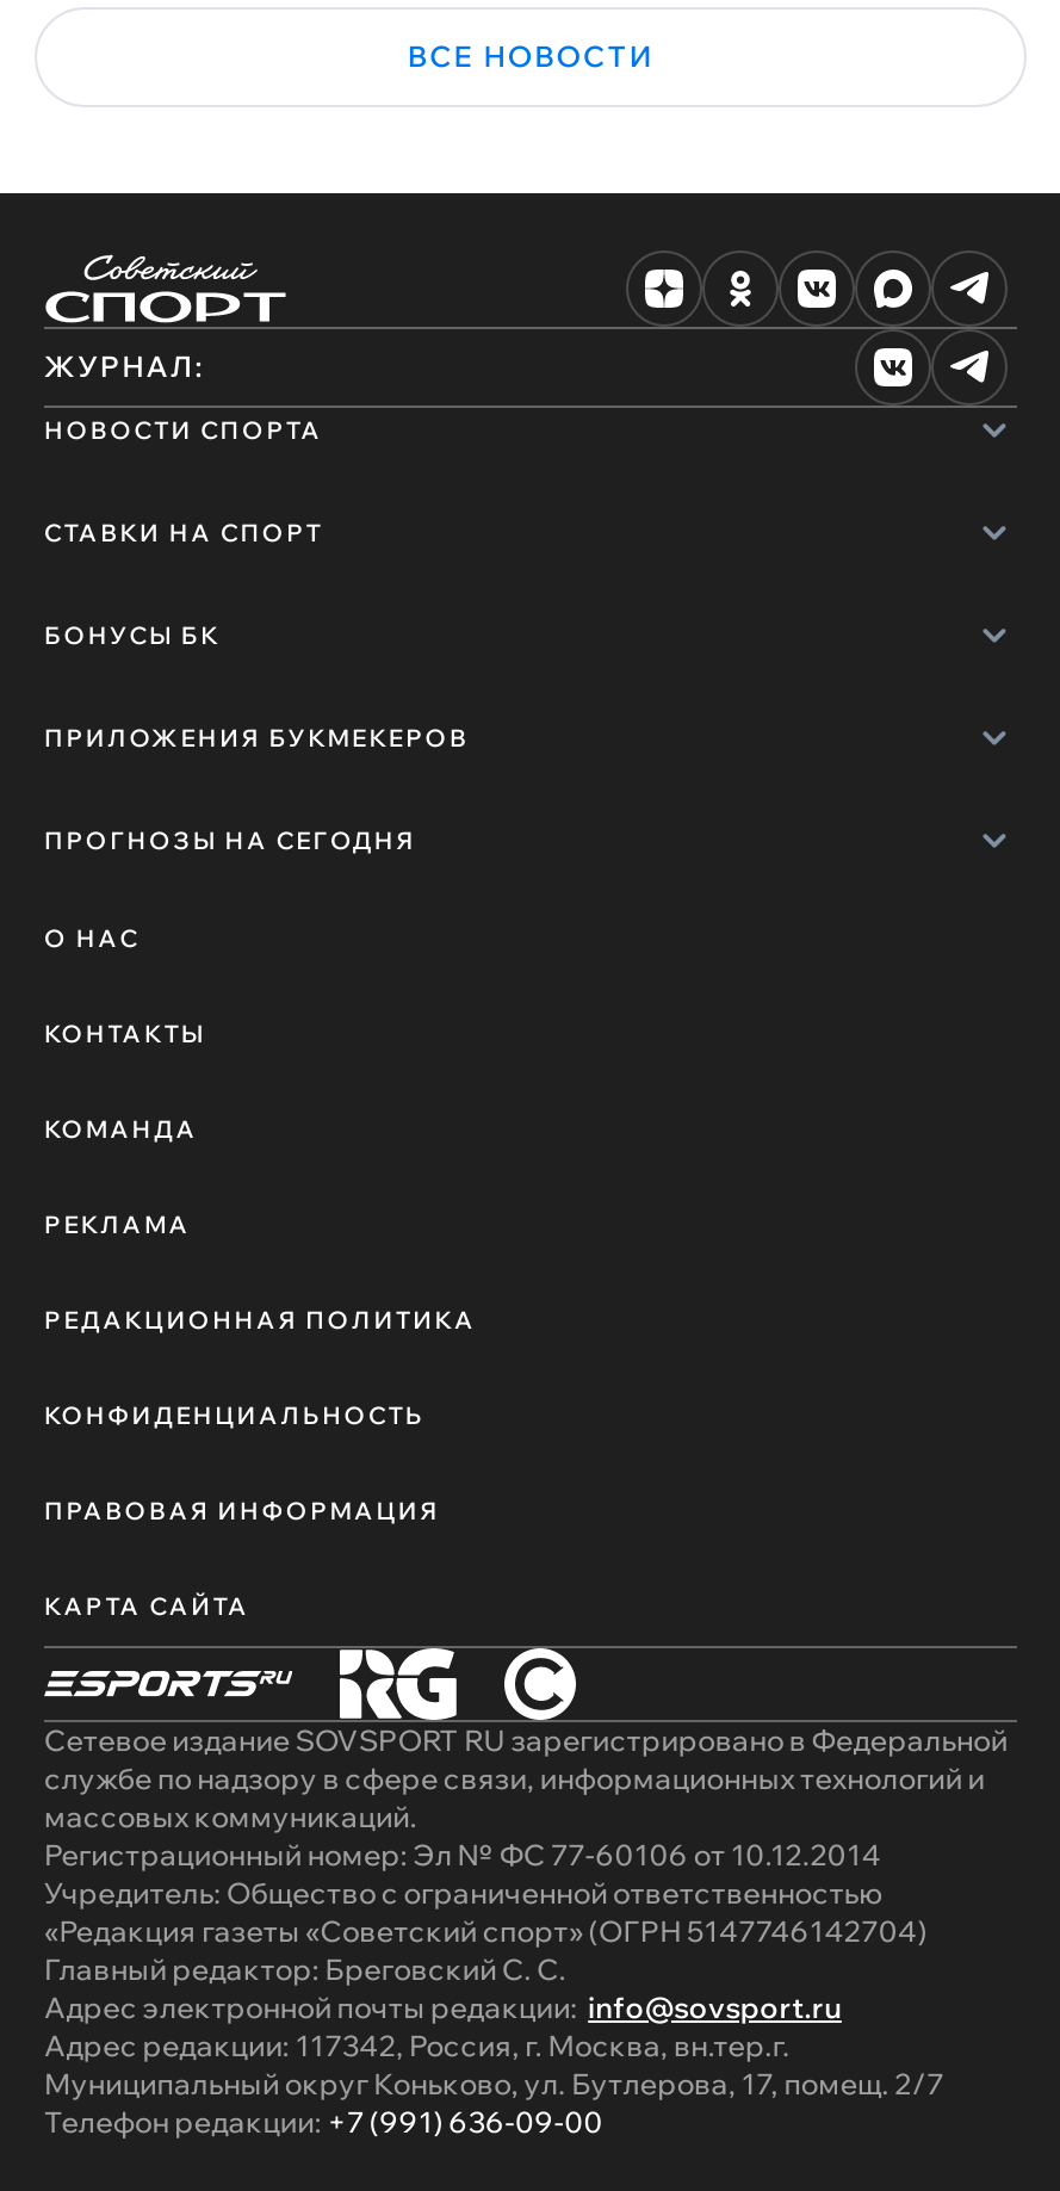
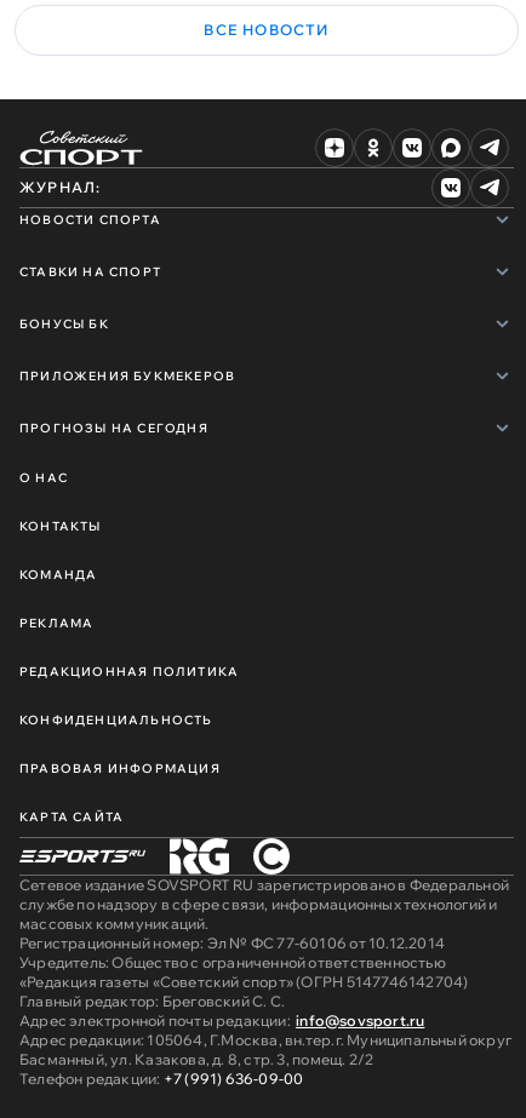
- Адрес редакции: 117342, Россия, г. Москва, вн.тер.г.
- Муниципальный округ Коньково, ул. Бутлерова, 17, помещ. 2/7
+ Адрес редакции: 105064, Г.Москва, вн.тер.г. Муниципальный округ
+ Басманный, ул. Казакова, д. 8, стр. 3, помещ. 2/2
